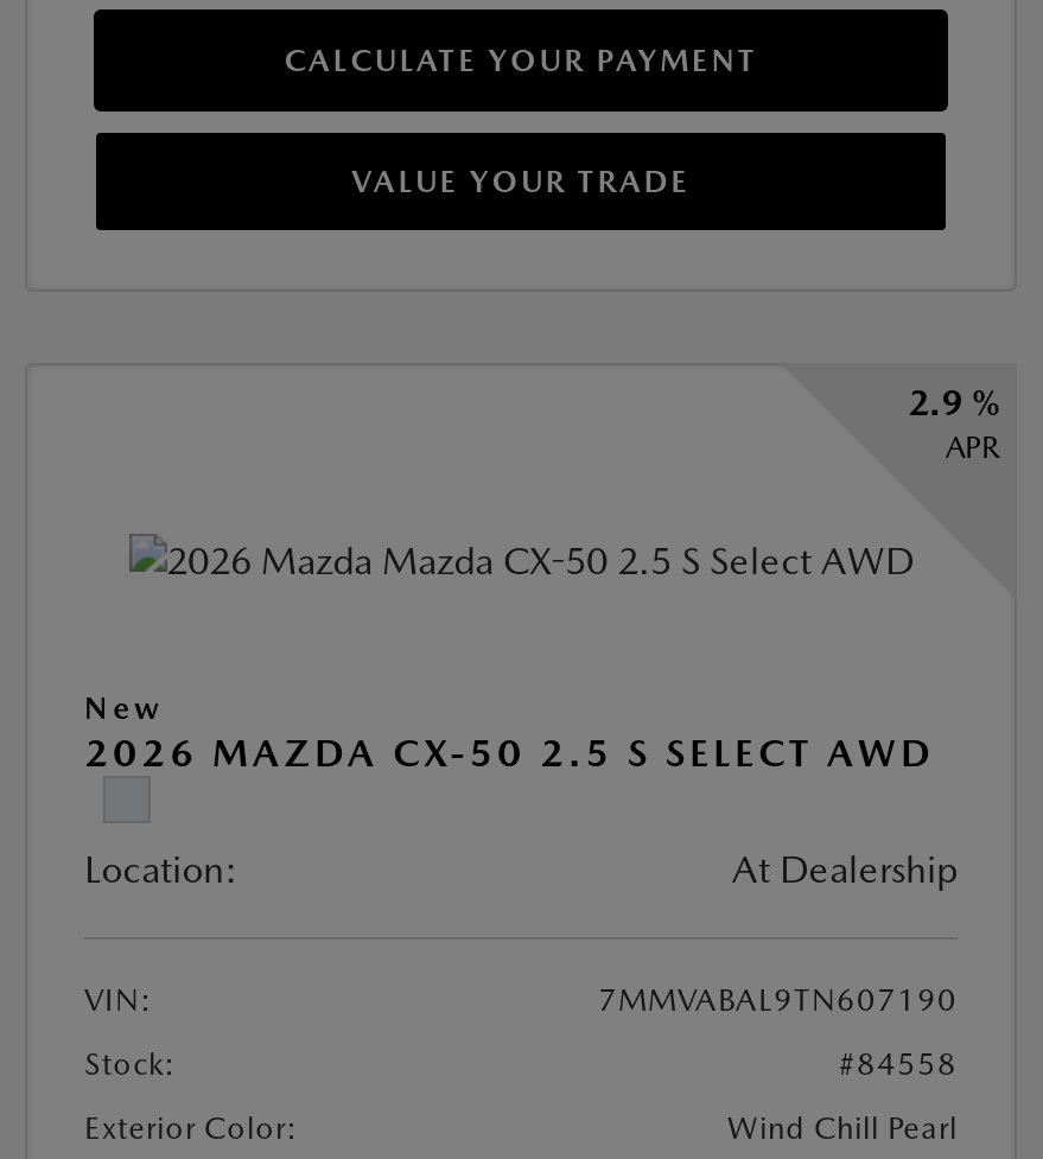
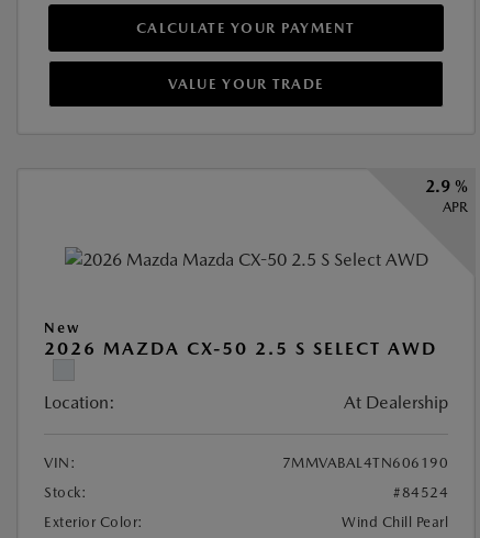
- 7MMVABAL9TN607190
+ 7MMVABAL4TN606190

- #84558
+ #84524
